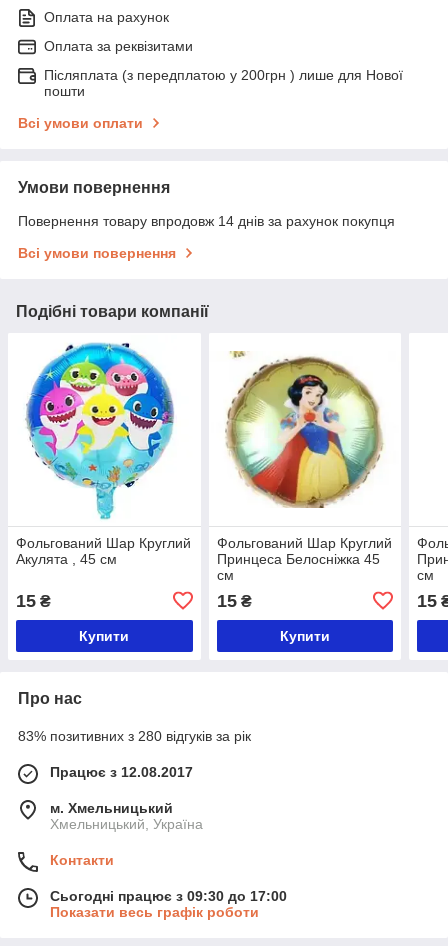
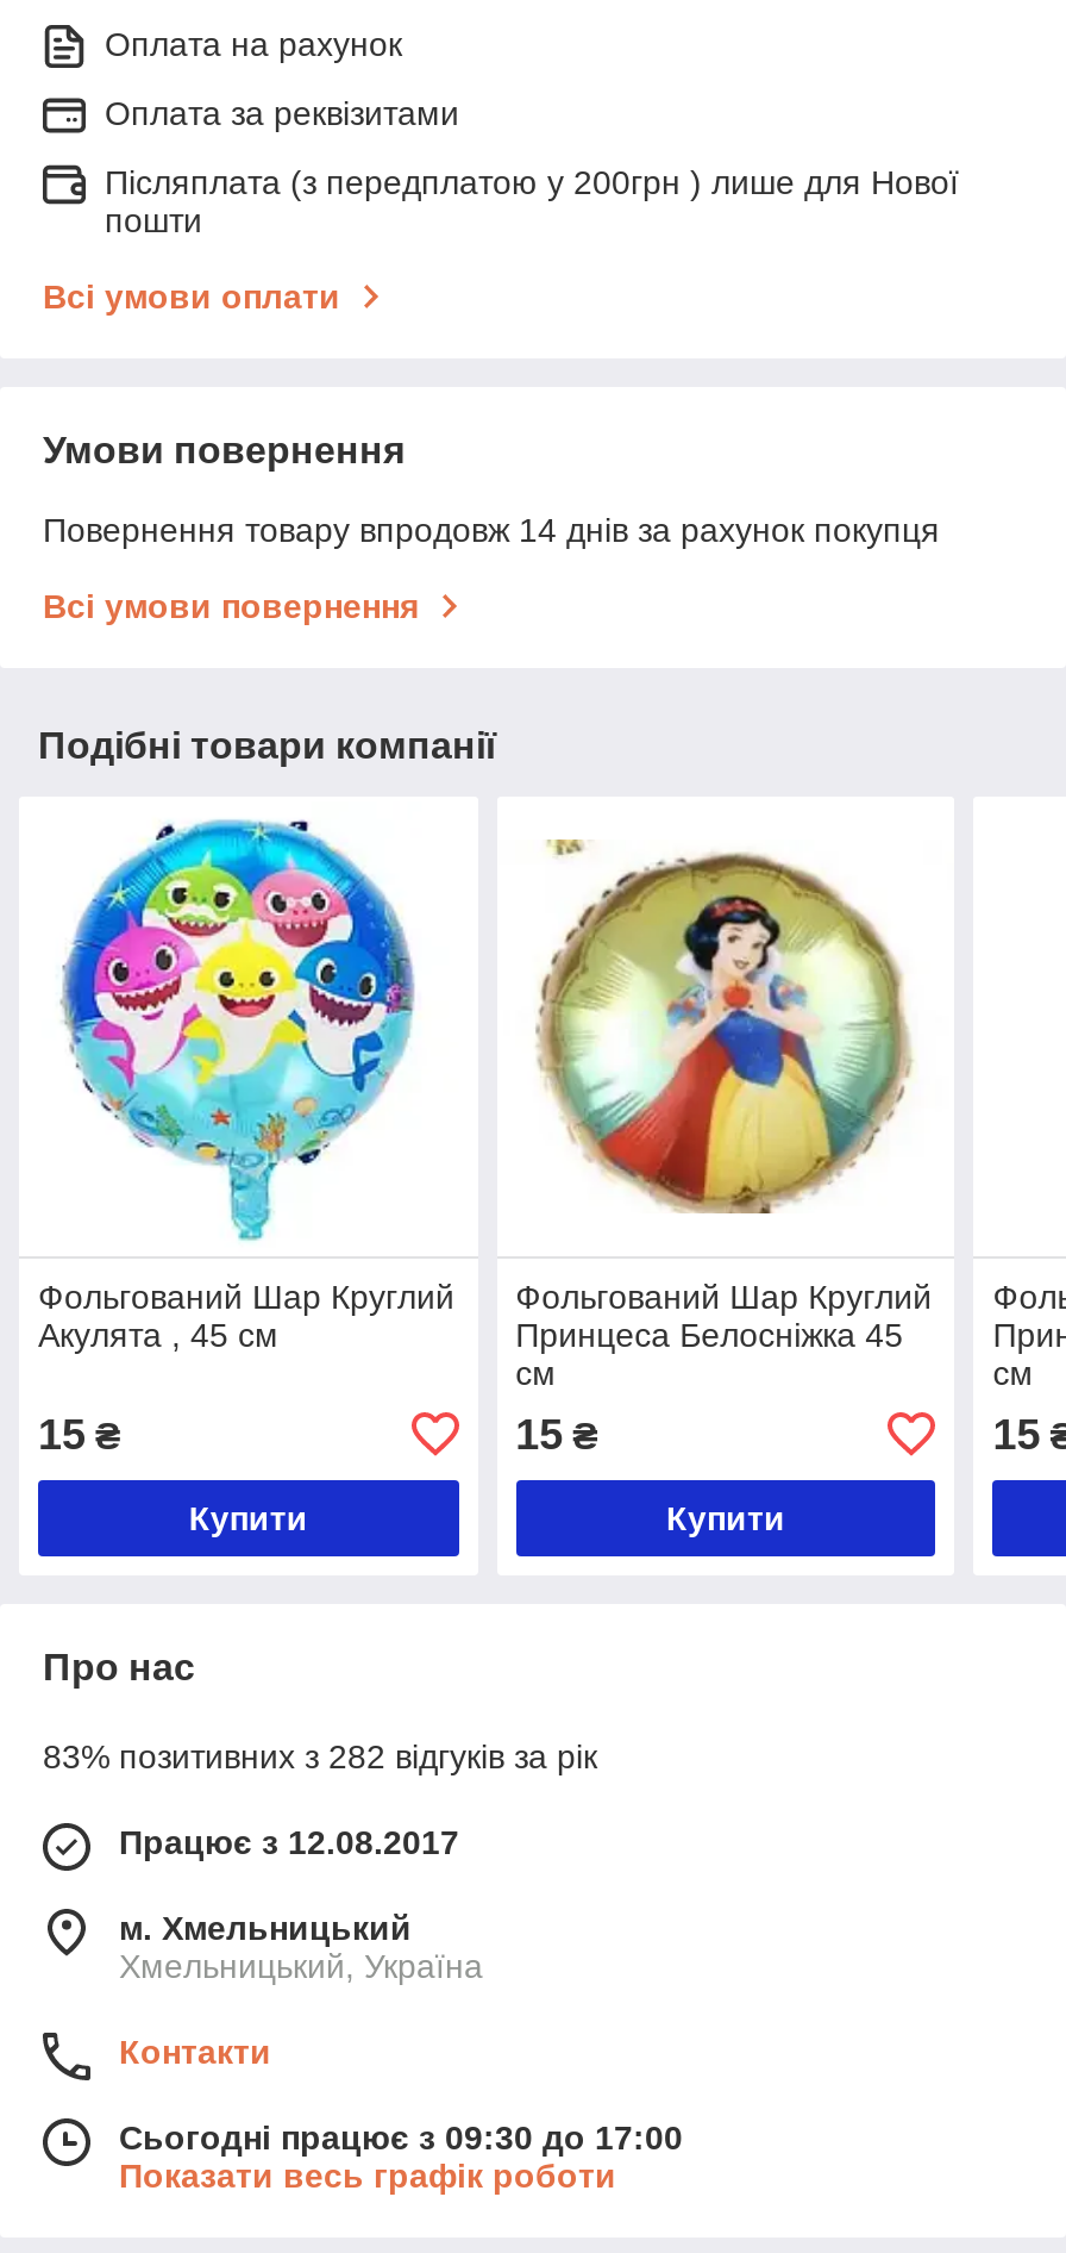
- 83% позитивних з 280 відгуків за рік
+ 83% позитивних з 282 відгуків за рік
